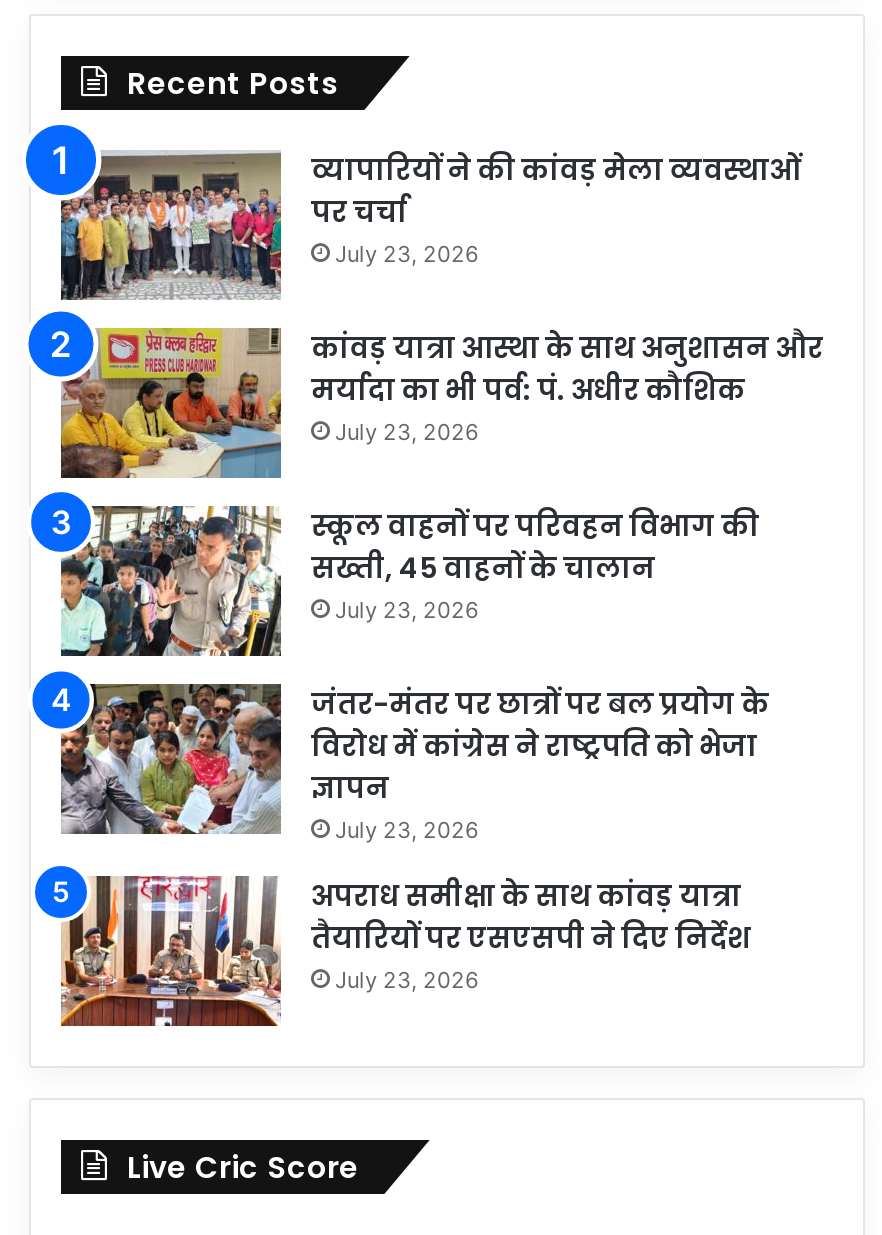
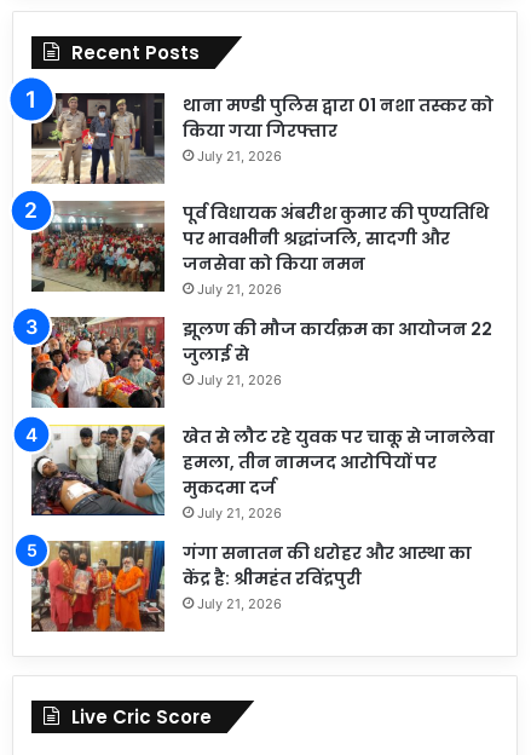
- [image]
- व्यापारियों ने की कांवड़ मेला व्यवस्थाओं
- पर चर्चा
- July 23, 2026
+ [image]
+ थाना मण्डी पुलिस द्वारा 01 नशा तस्कर को
+ किया गया गिरफ्तार
+ July 21, 2026

- [image]
- कांवड़ यात्रा आस्था के साथ अनुशासन और
- मर्यादा का भी पर्व: पं. अधीर कौशिक
- July 23, 2026
+ [image]
+ पूर्व विधायक अंबरीश कुमार की पुण्यतिथि
+ पर भावभीनी श्रद्धांजलि, सादगी और
+ जनसेवा को किया नमन
+ July 21, 2026

- [image]
- स्कूल वाहनों पर परिवहन विभाग की
- सख्ती, 45 वाहनों के चालान
- July 23, 2026
+ [image]
+ झूलण की मौज कार्यक्रम का आयोजन 22
+ जुलाई से
+ July 21, 2026

- [image]
- जंतर-मंतर पर छात्रों पर बल प्रयोग के
- विरोध में कांग्रेस ने राष्ट्रपति को भेजा
- ज्ञापन
- July 23, 2026
+ [image]
+ खेत से लौट रहे युवक पर चाकू से जानलेवा
+ हमला, तीन नामजद आरोपियों पर
+ मुकदमा दर्ज
+ July 21, 2026

- [image]
- अपराध समीक्षा के साथ कांवड़ यात्रा
- तैयारियों पर एसएसपी ने दिए निर्देश
- July 23, 2026
+ [image]
+ गंगा सनातन की धरोहर और आस्था का
+ केंद्र है: श्रीमहंत रविंद्रपुरी
+ July 21, 2026
